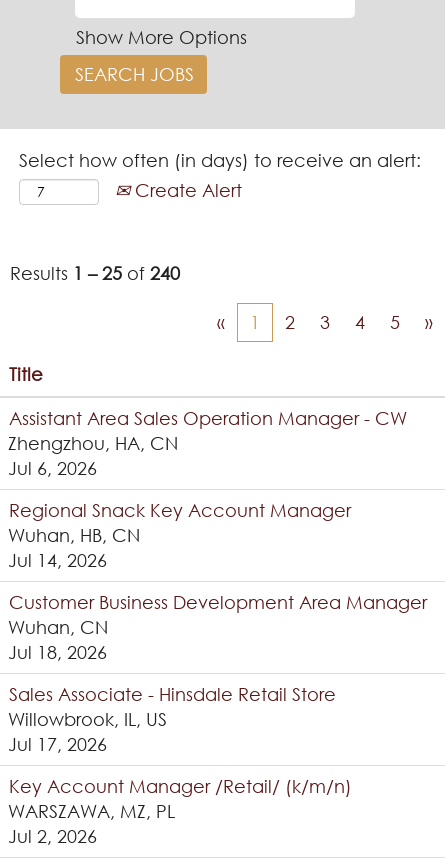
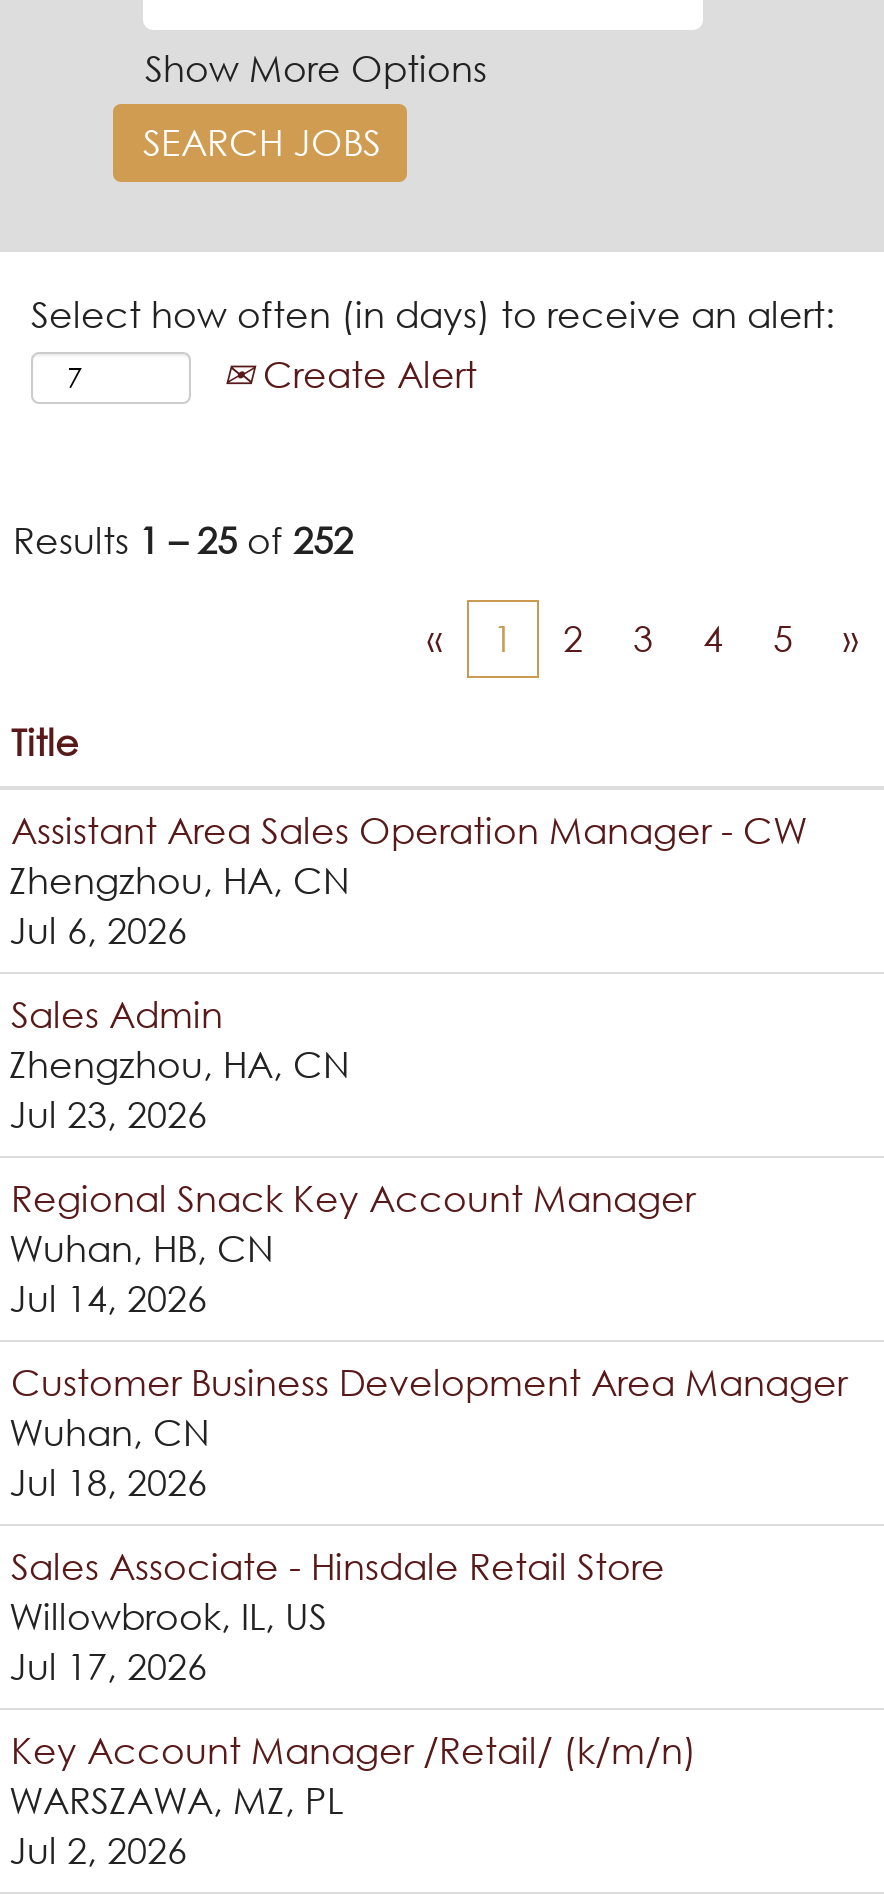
- Results 1 – 25 of 240
+ Results 1 – 25 of 252

+ Sales Admin
+ Zhengzhou, HA, CN
+ Jul 23, 2026
